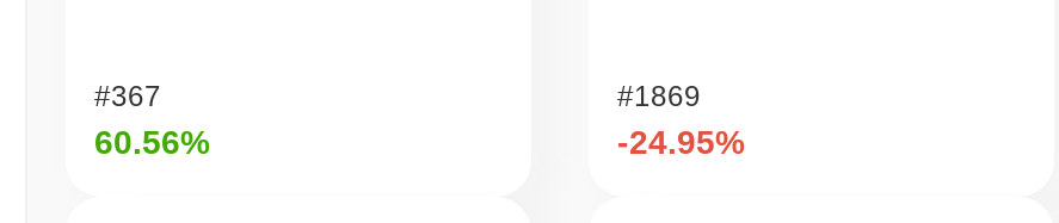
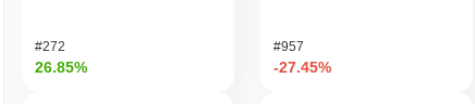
- #367
- 60.56%
+ #272
+ 26.85%

- #1869
- -24.95%
+ #957
+ -27.45%
